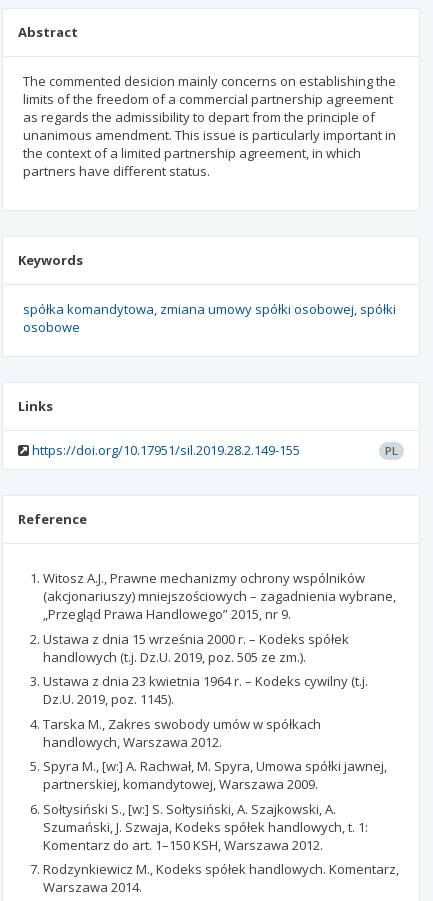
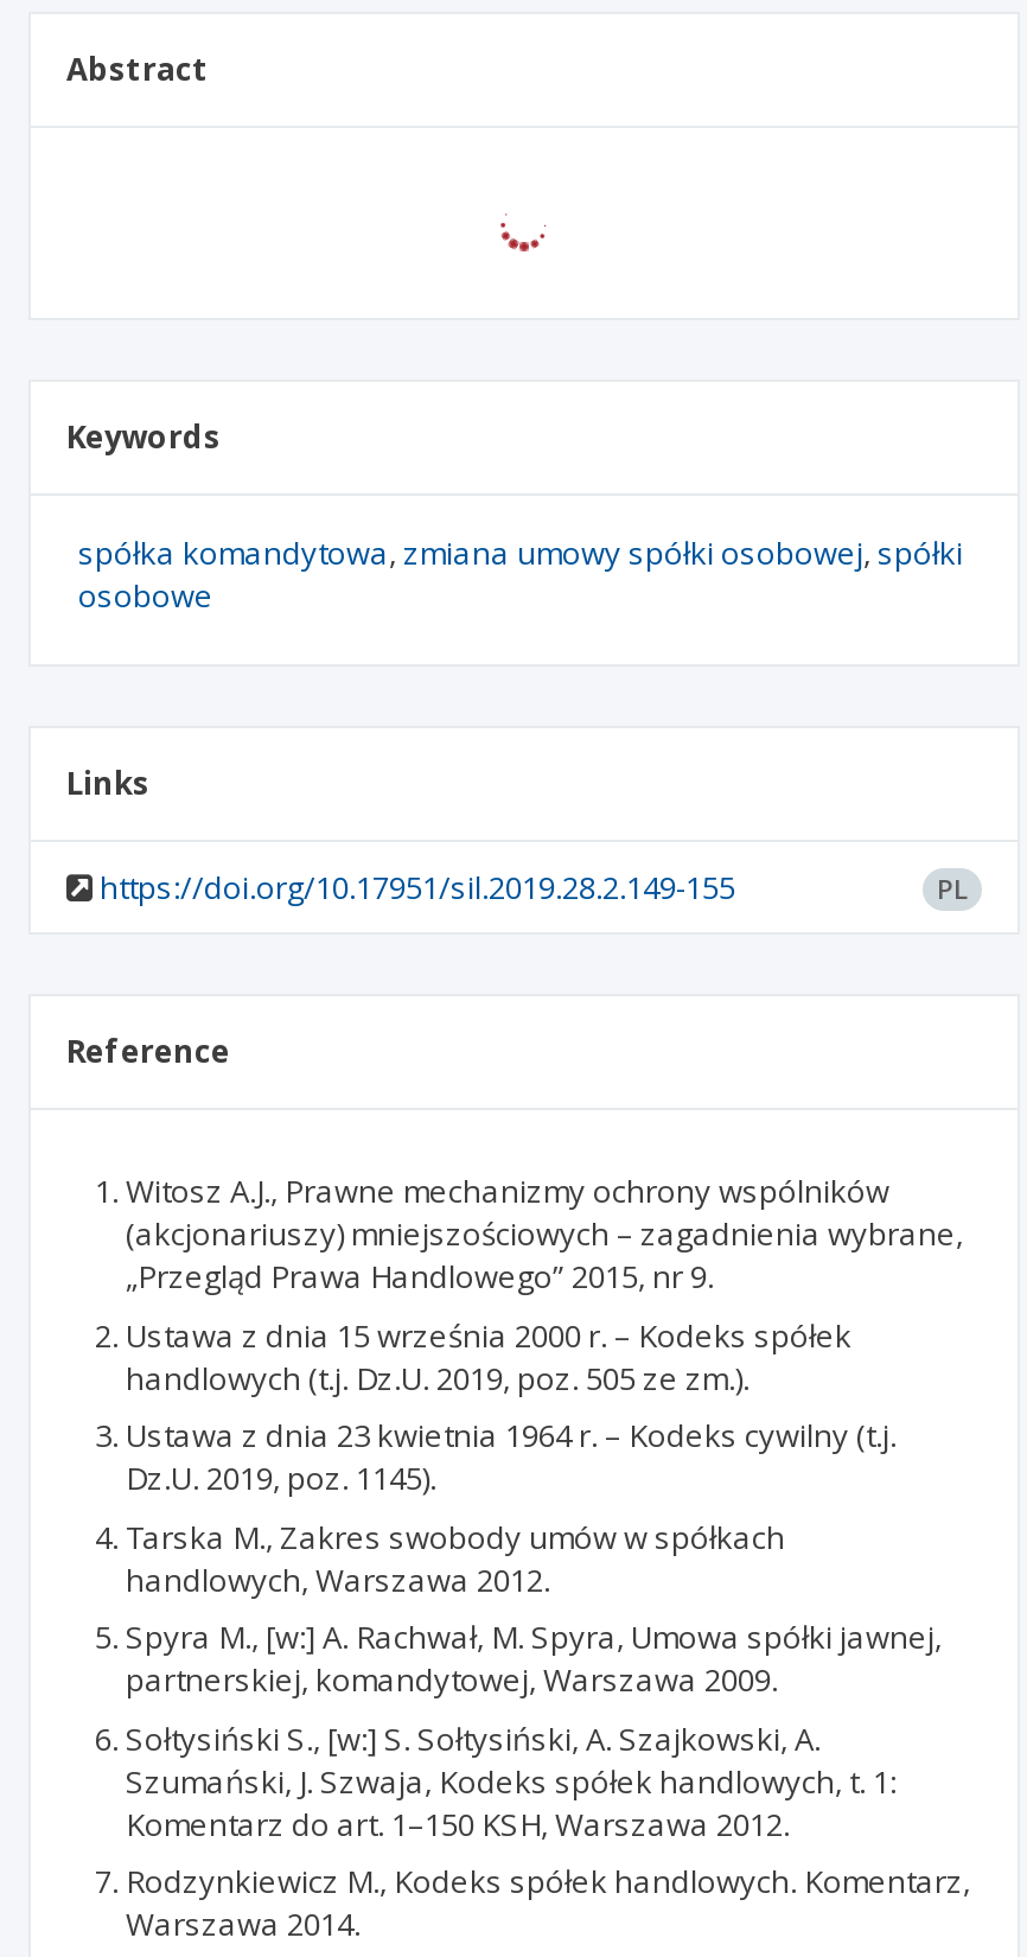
- The commented desicion mainly concerns on establishing the
- limits of the freedom of a commercial partnership agreement
- as regards the admissibility to depart from the principle of
- unanimous amendment. This issue is particularly important in
- the context of a limited partnership agreement, in which
- partners have different status.
